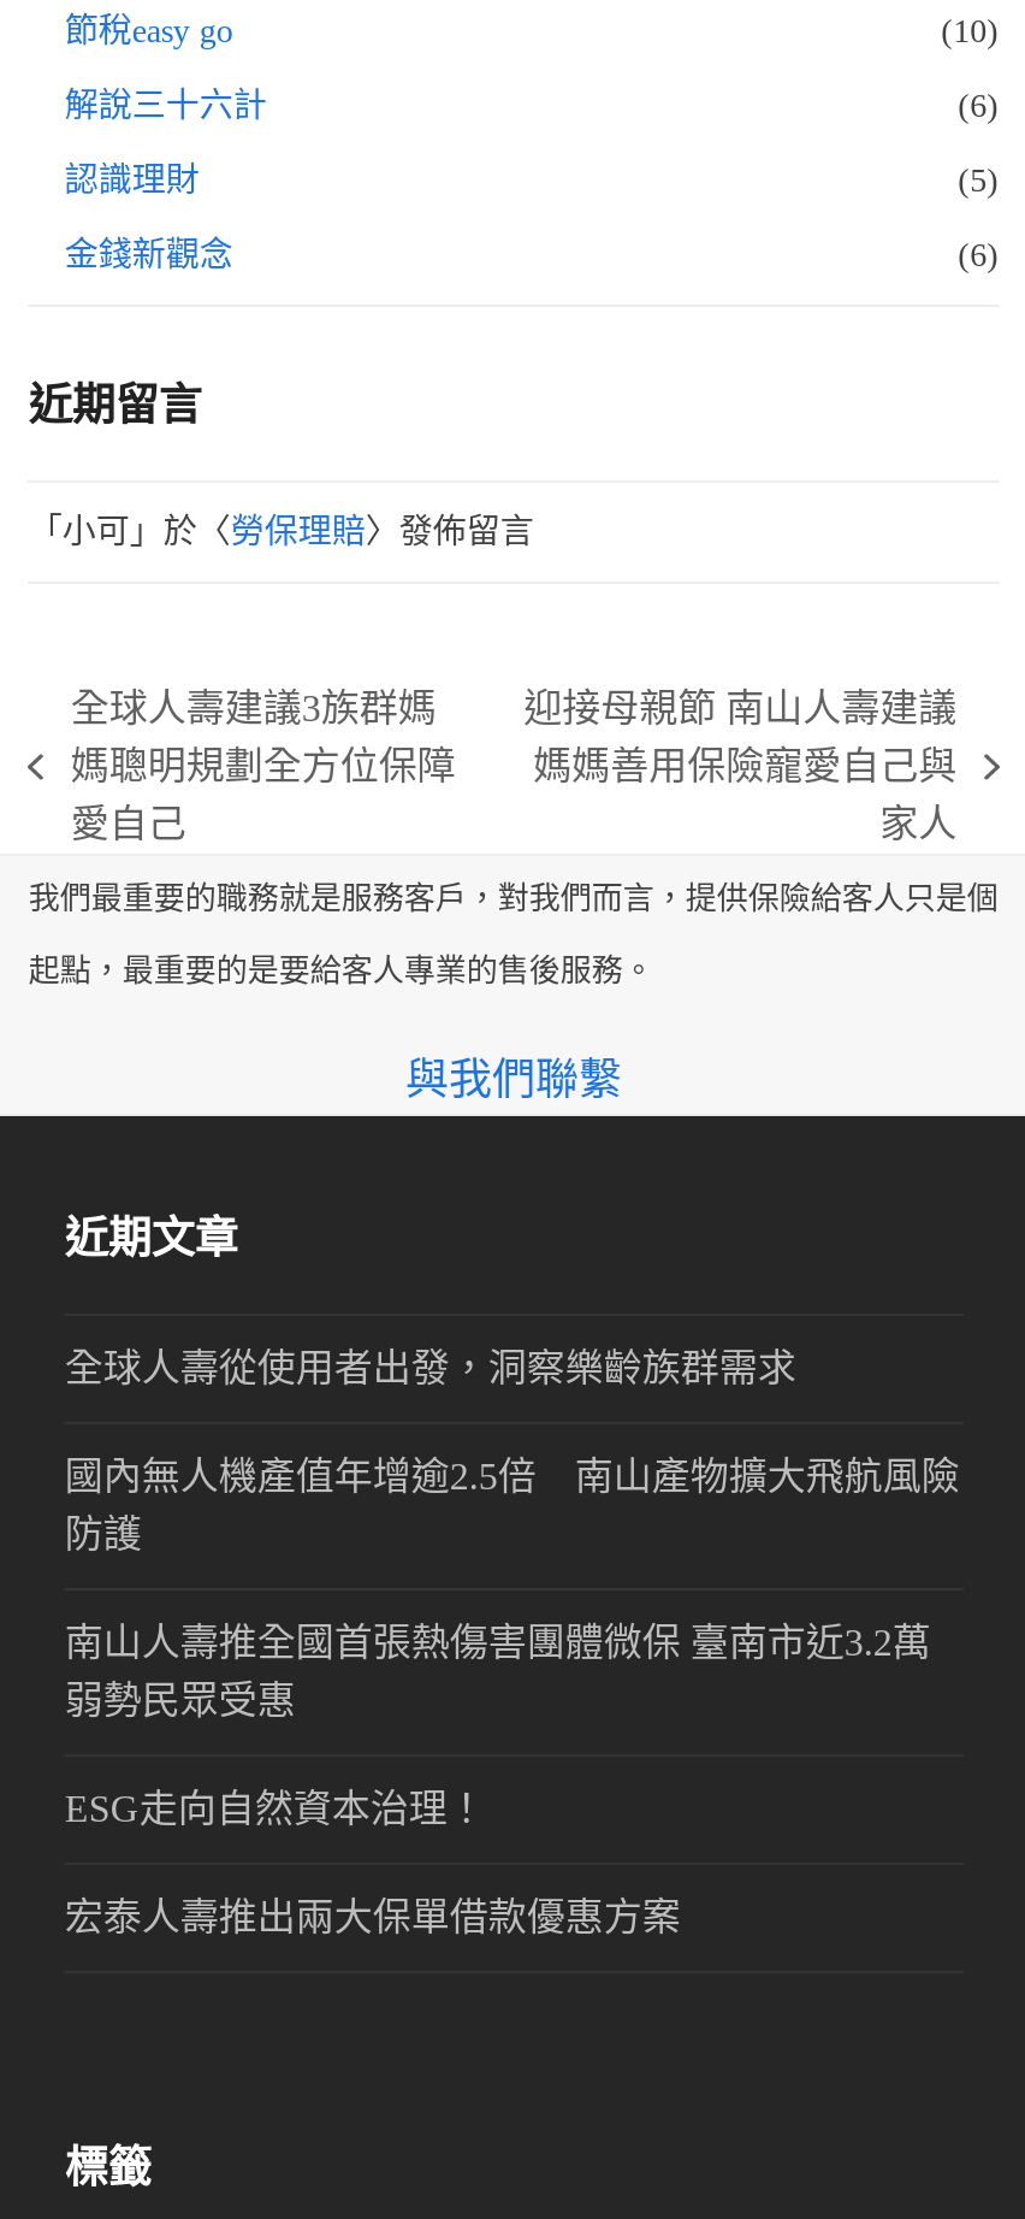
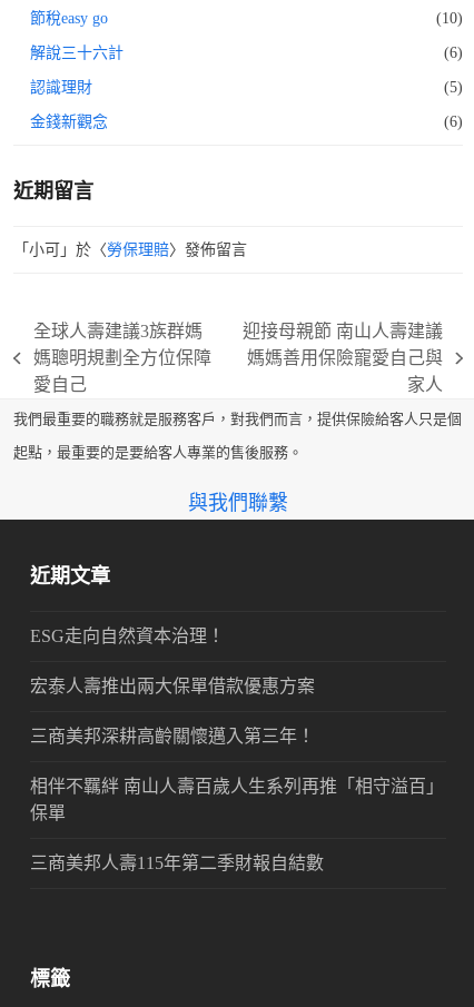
- 全球人壽從使用者出發，洞察樂齡族群需求
- 國內無人機產值年增逾2.5倍 南山產物擴大飛航風險
- 防護
- 南山人壽推全國首張熱傷害團體微保 臺南市近3.2萬
- 弱勢民眾受惠

moved up: ESG走向自然資本治理！ | 宏泰人壽推出兩大保單借款優惠方案

+ 三商美邦深耕高齡關懷邁入第三年！
+ 相伴不羈絆 南山人壽百歲人生系列再推「相守溢百」
+ 保單
+ 三商美邦人壽115年第二季財報自結數
